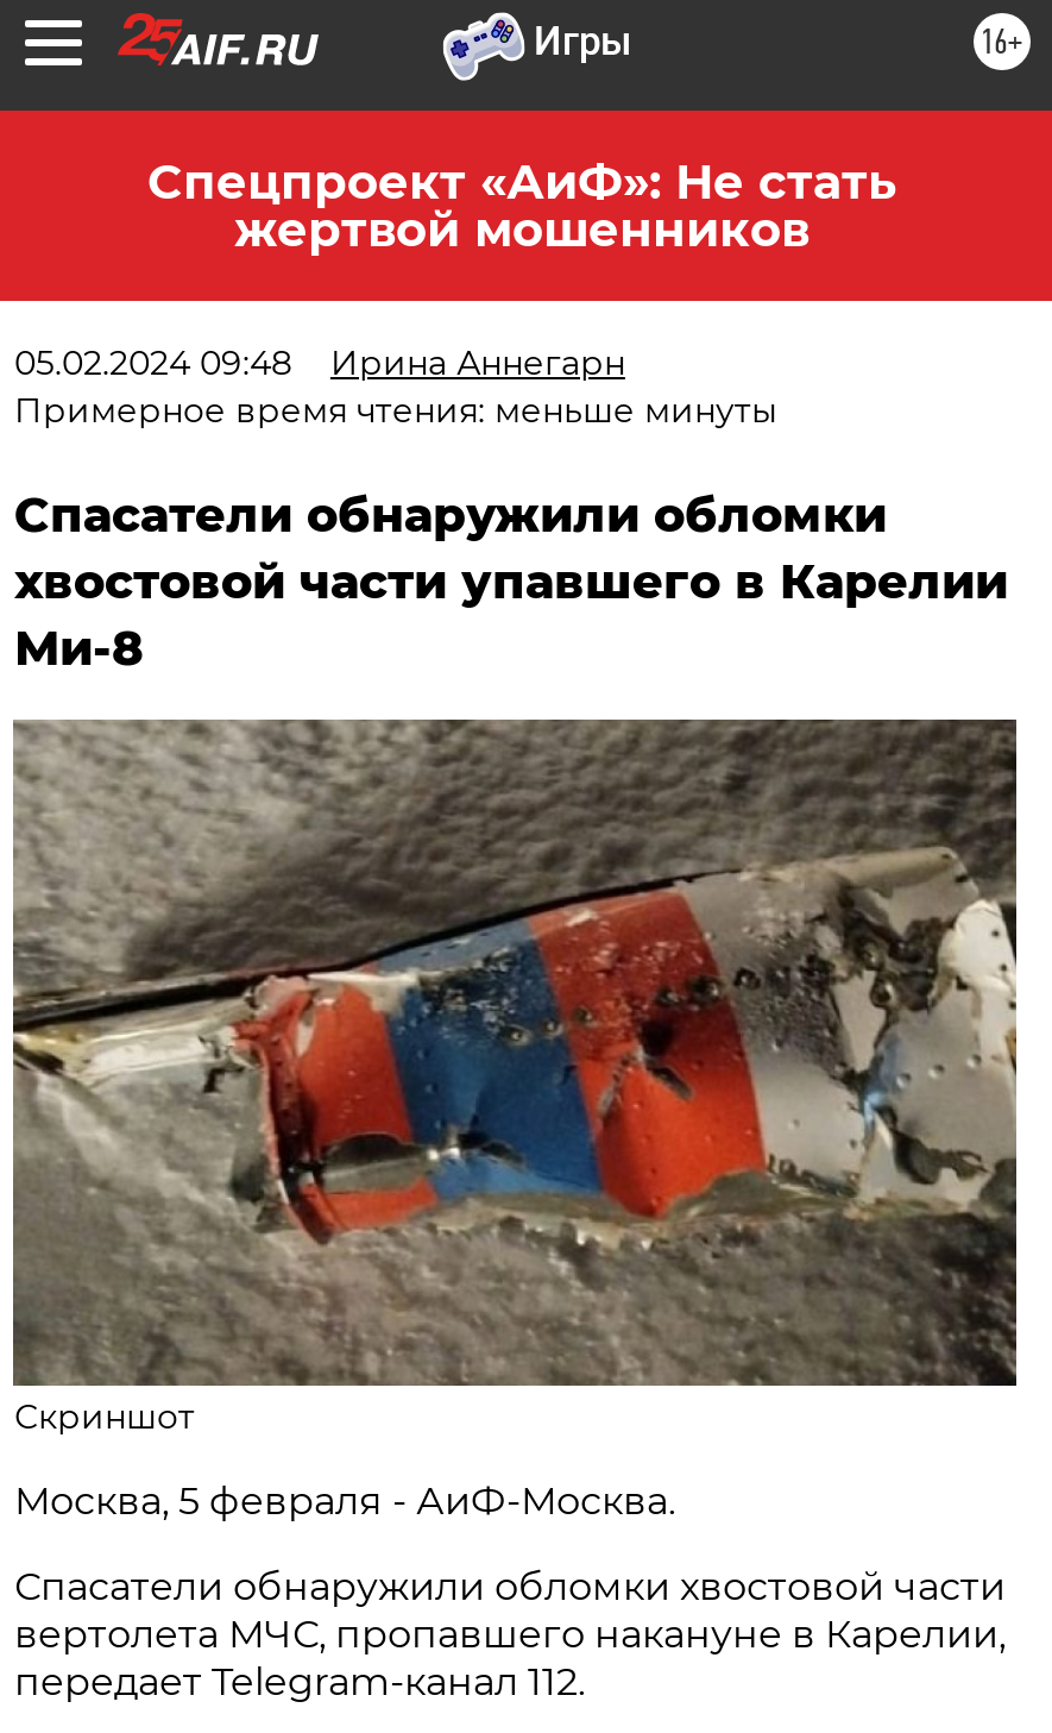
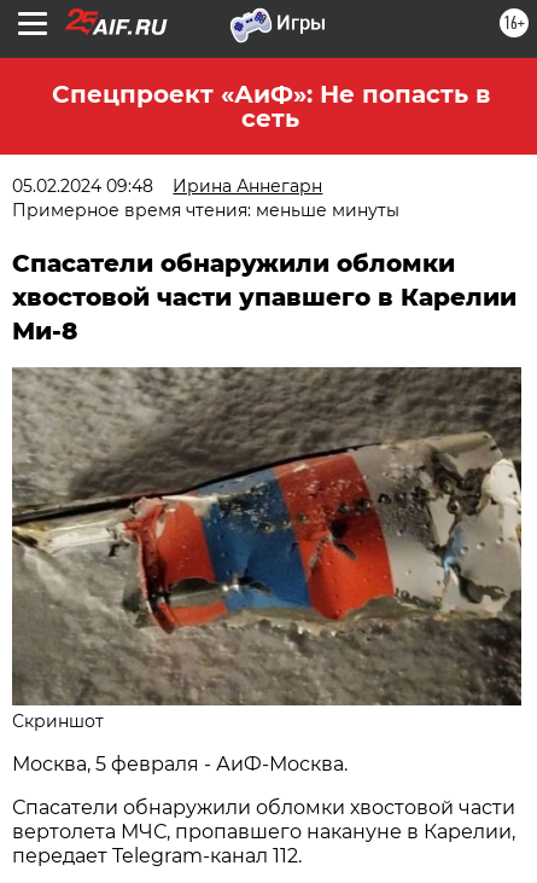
- Спецпроект «АиФ»: Не стать
- жертвой мошенников
+ Спецпроект «АиФ»: Не попасть в
+ сеть
